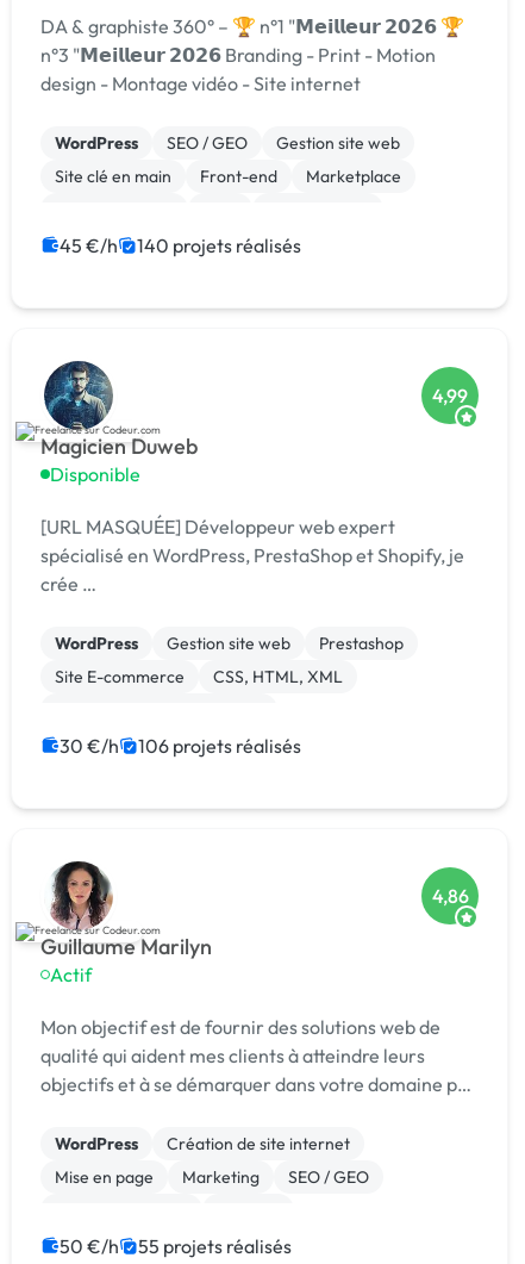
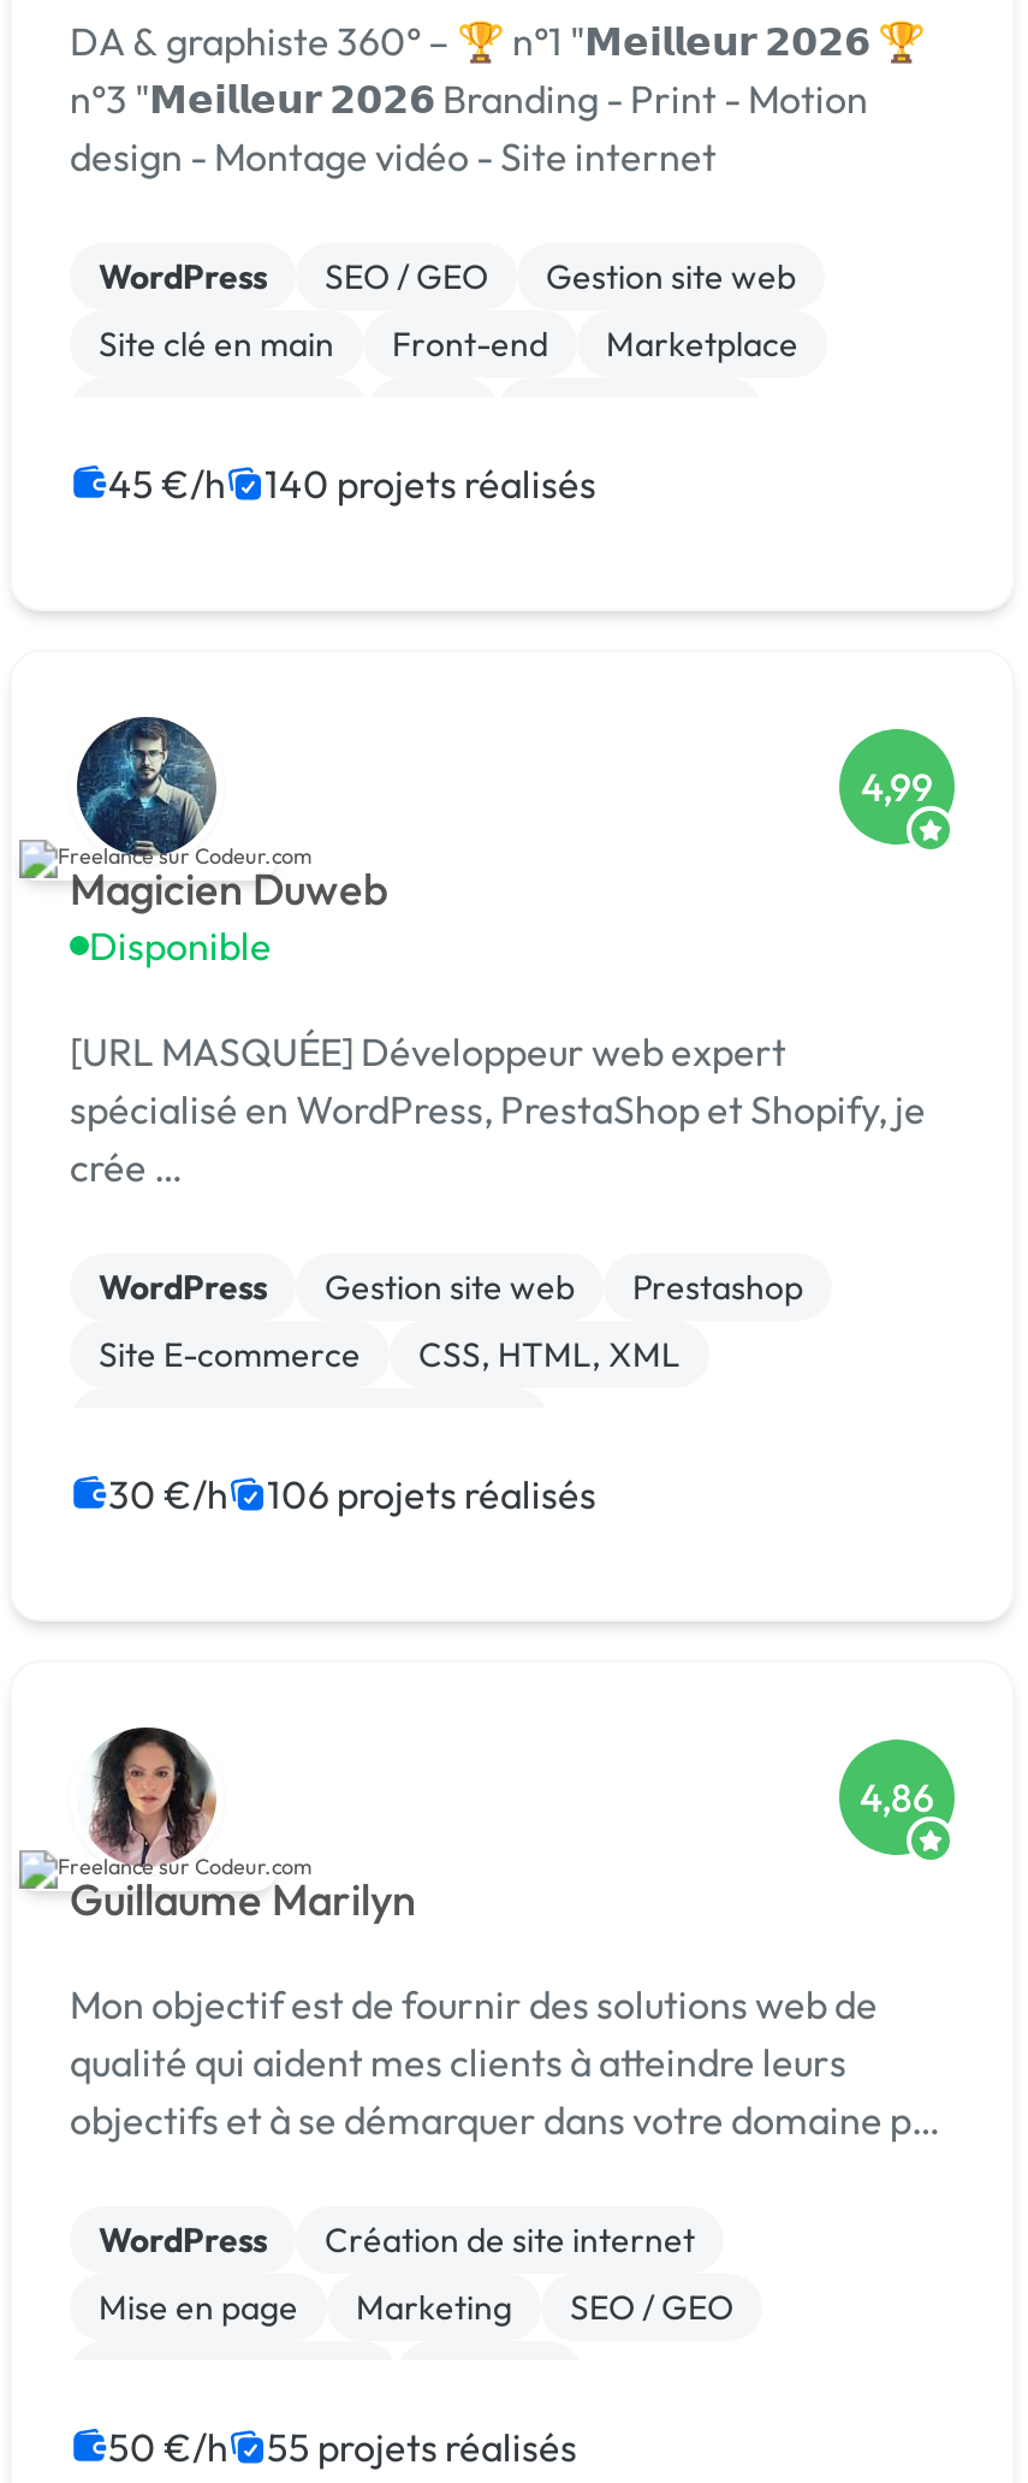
- Actif
